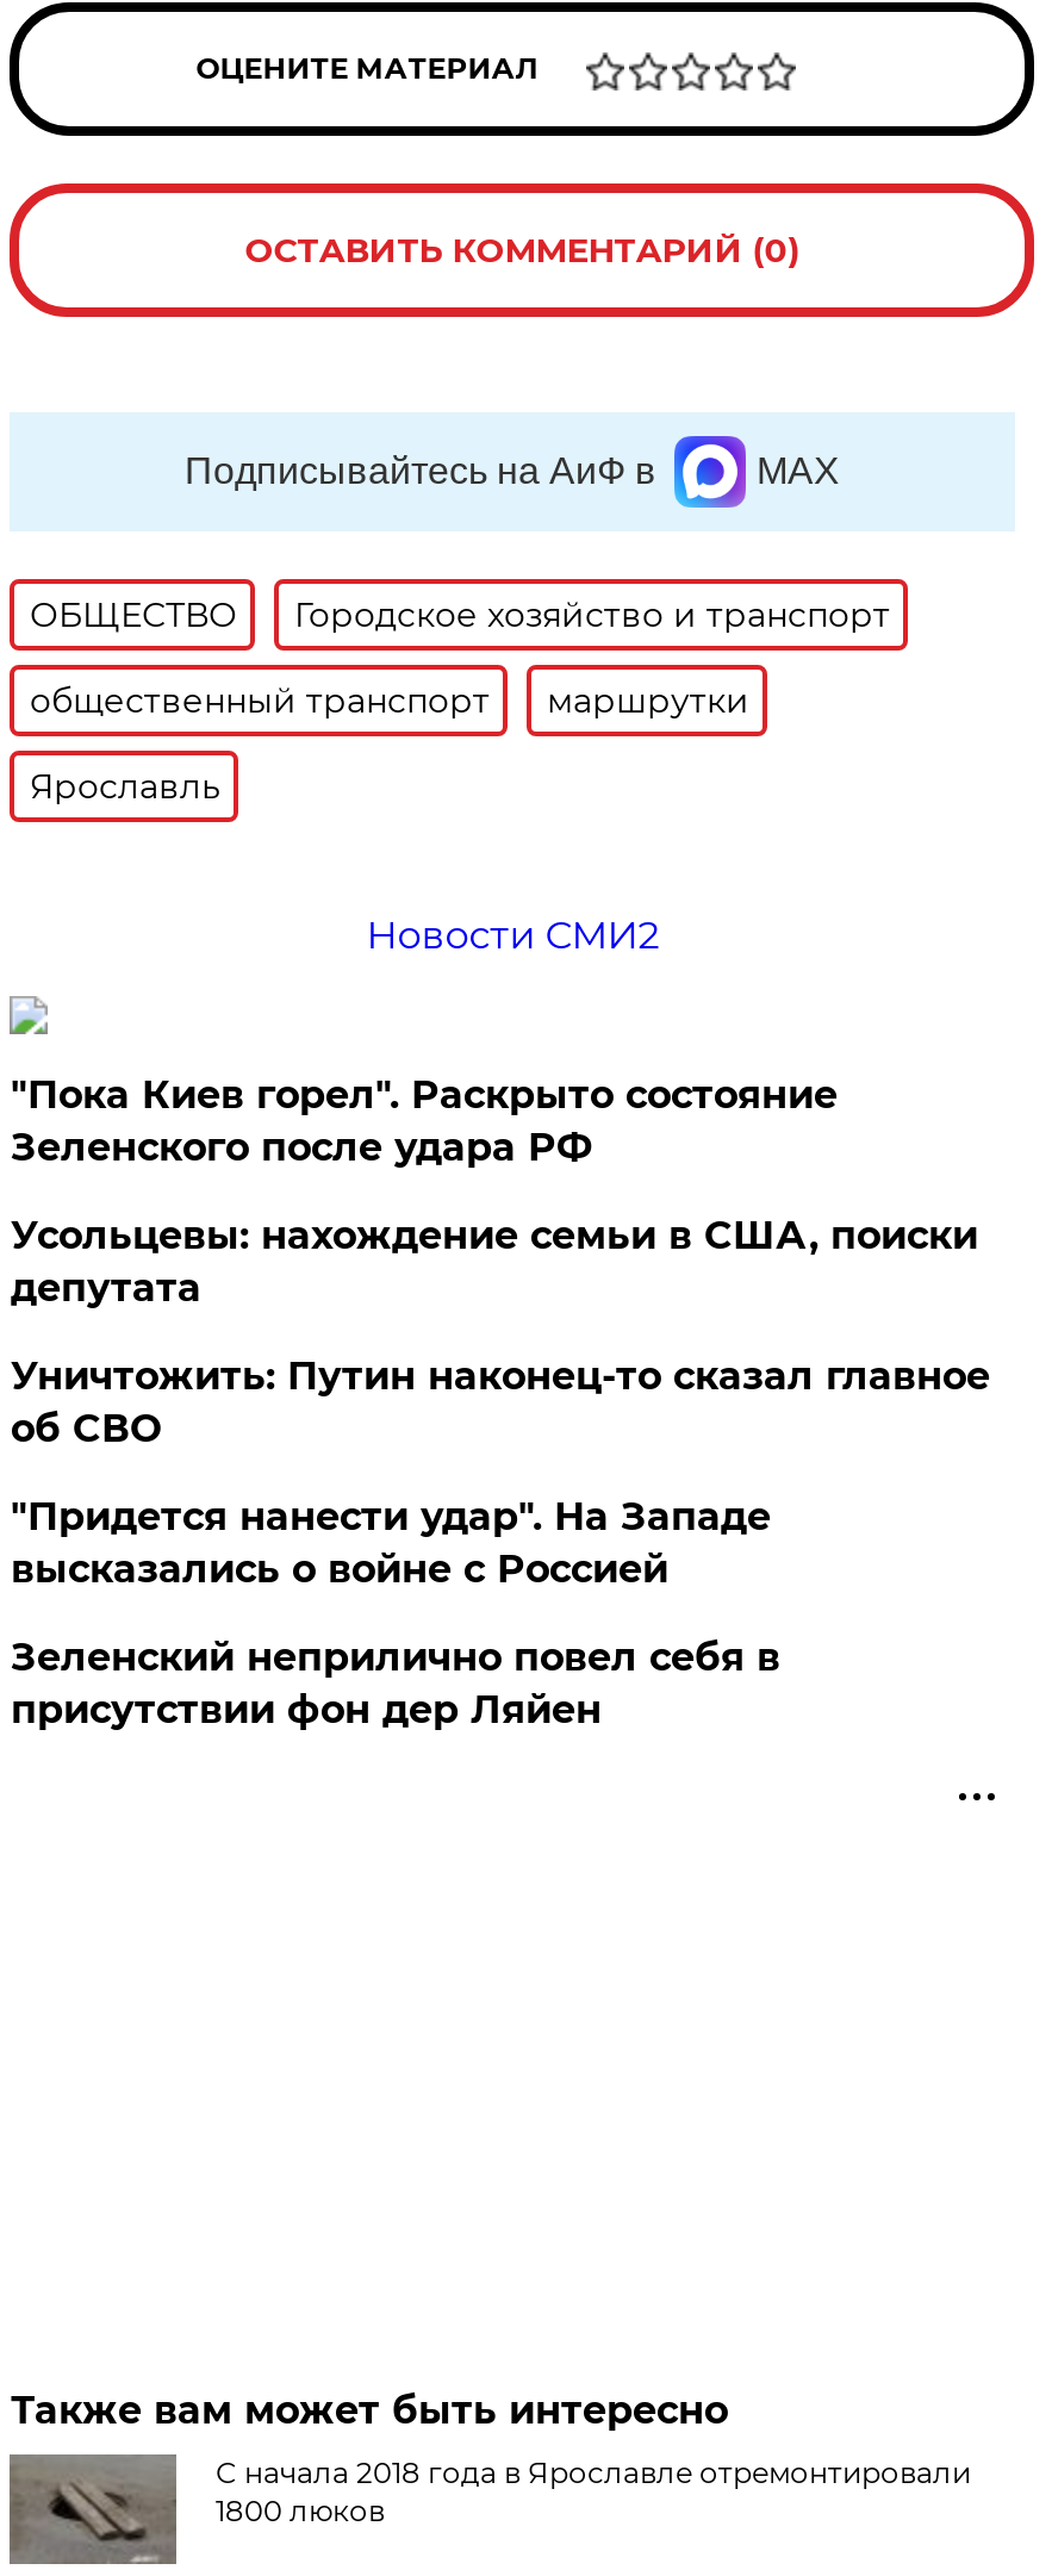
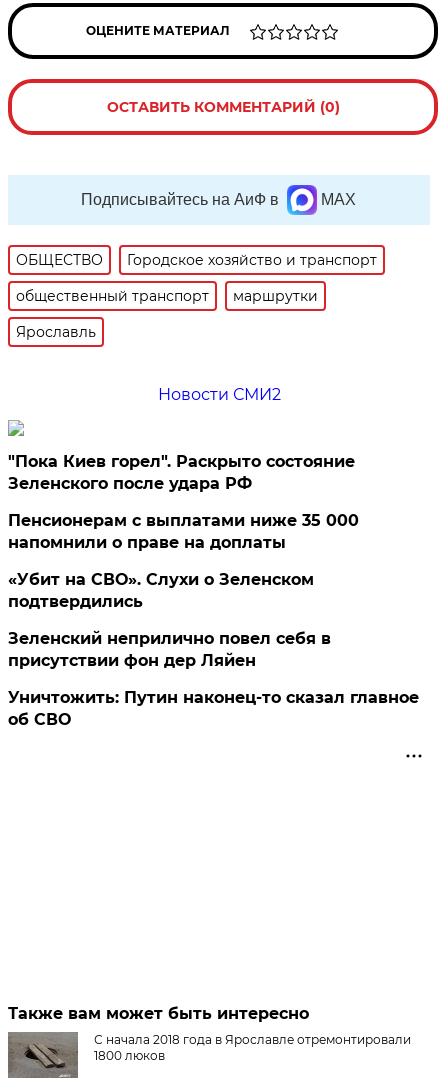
- Усольцевы: нахождение семьи в США, поиски
- депутата
- "Придется нанести удар". На Западе
- высказались о войне с Россией
+ Пенсионерам с выплатами ниже 35 000
+ напомнили о праве на доплаты
+ «Убит на СВО». Слухи о Зеленском
+ подтвердились

moved down: Уничтожить: Путин наконец-то сказал главное | об СВО

moved up: Зеленский неприлично повел cебя в | присутствии фон дер Ляйен
